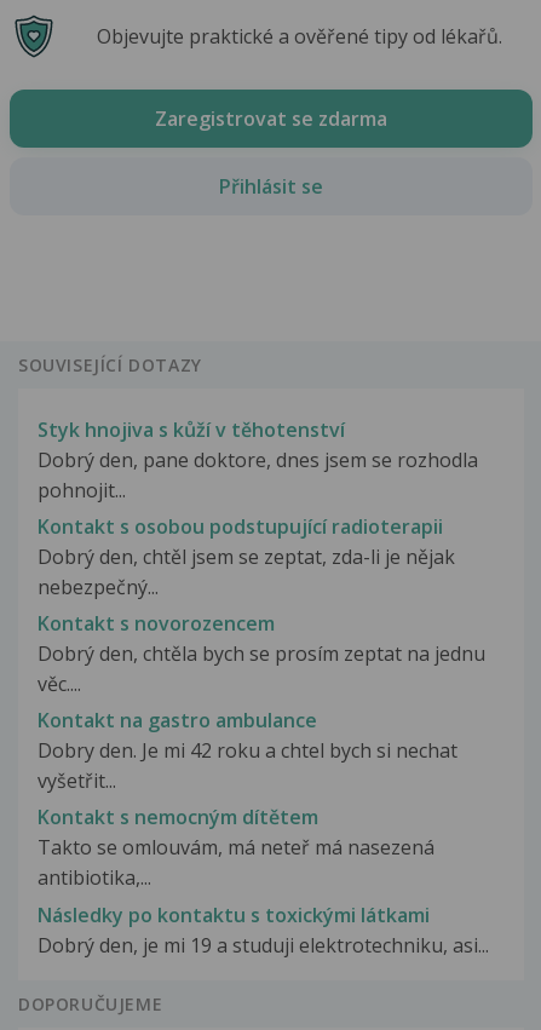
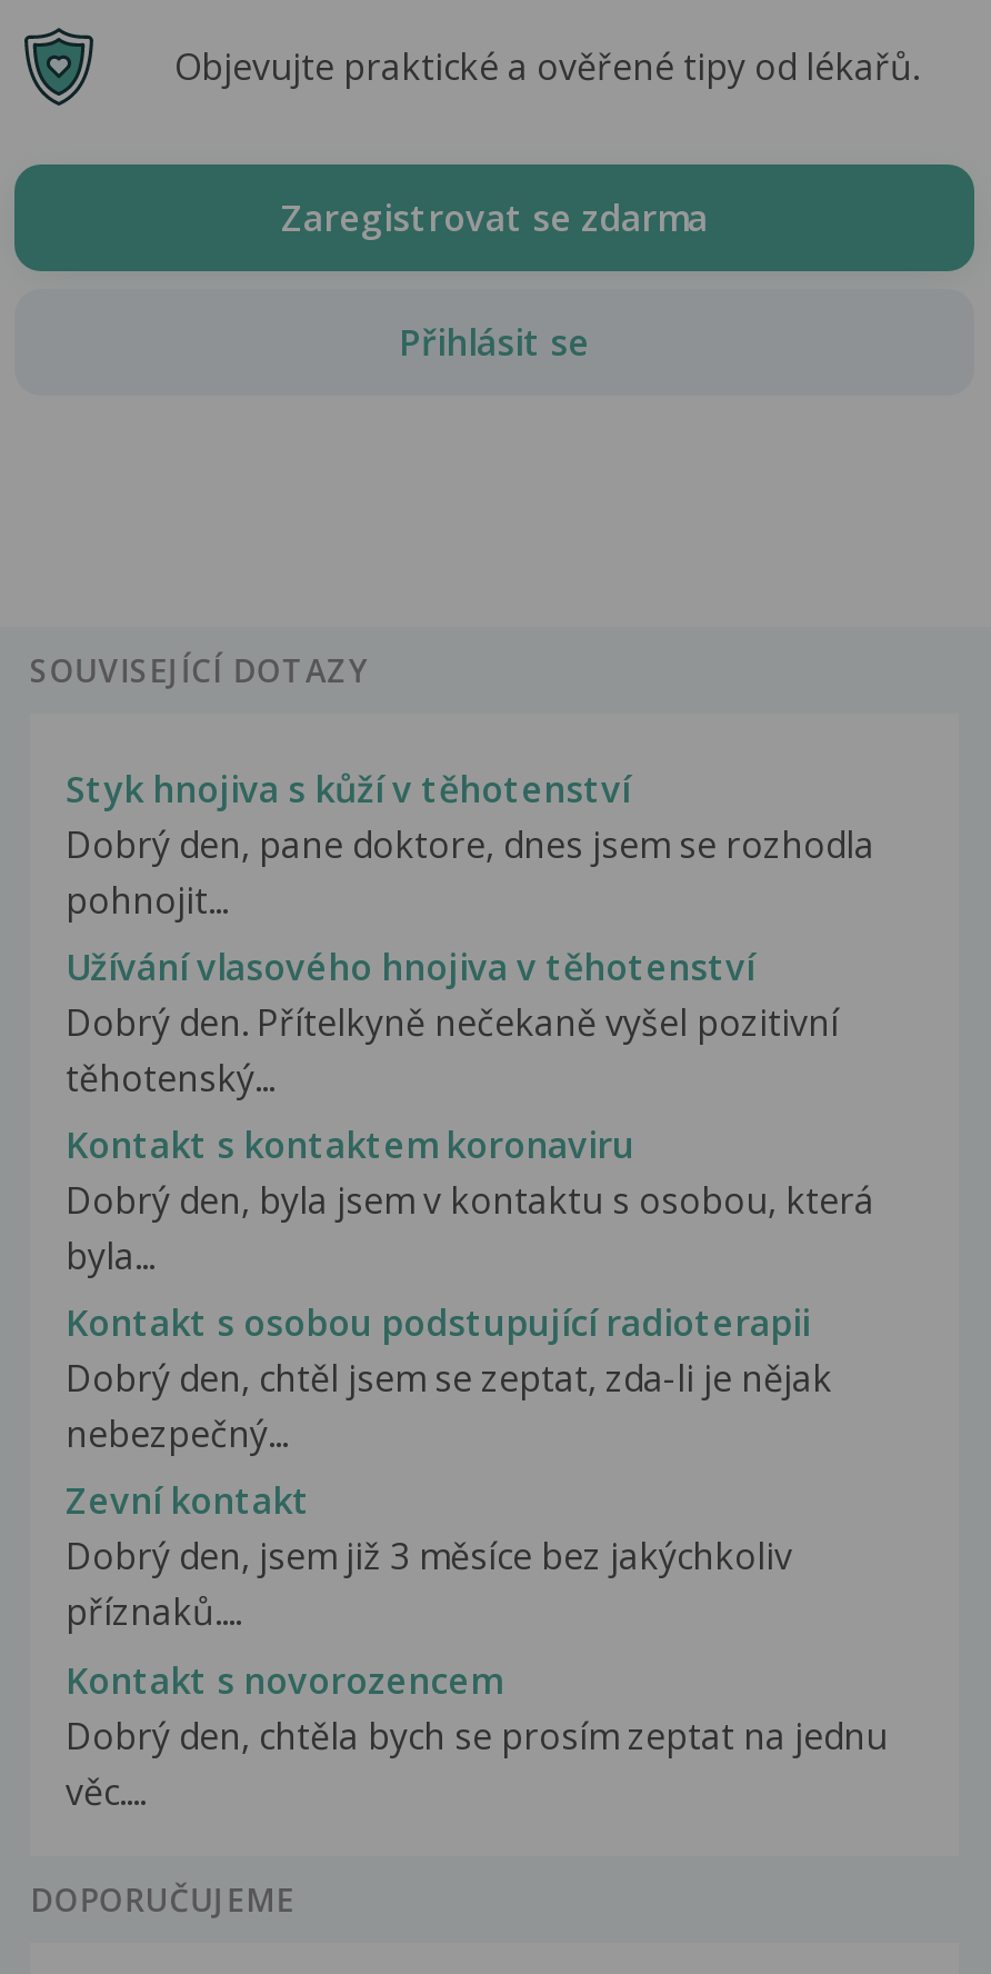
+ Užívání vlasového hnojiva v těhotenství
+ Dobrý den. Přítelkyně nečekaně vyšel pozitivní
+ těhotenský...
+ Kontakt s kontaktem koronaviru
+ Dobrý den, byla jsem v kontaktu s osobou, která
+ byla...

moved down: Kontakt s osobou podstupující radioterapii | Dobrý den, chtěl jsem se zeptat, zda-li je nějak | nebezpečný...

+ Zevní kontakt
+ Dobrý den, jsem již 3 měsíce bez jakýchkoliv
+ příznaků....

moved down: Kontakt s novorozencem | Dobrý den, chtěla bych se prosím zeptat na jednu

- Kontakt na gastro ambulance
- Dobry den. Je mi 42 roku a chtel bych si nechat
- vyšetřit...
- Kontakt s nemocným dítětem
- Takto se omlouvám, má neteř má nasezená
- antibiotika,...
- Následky po kontaktu s toxickými látkami
- Dobrý den, je mi 19 a studuji elektrotechniku, asi...
